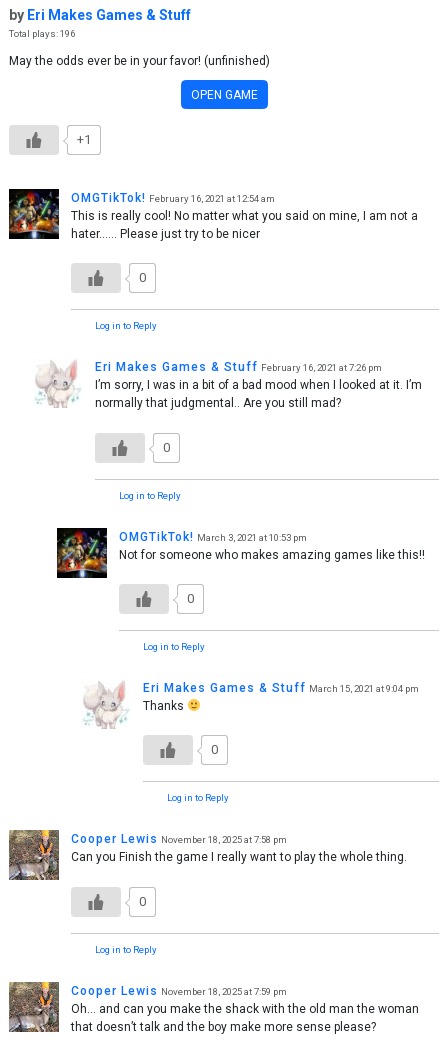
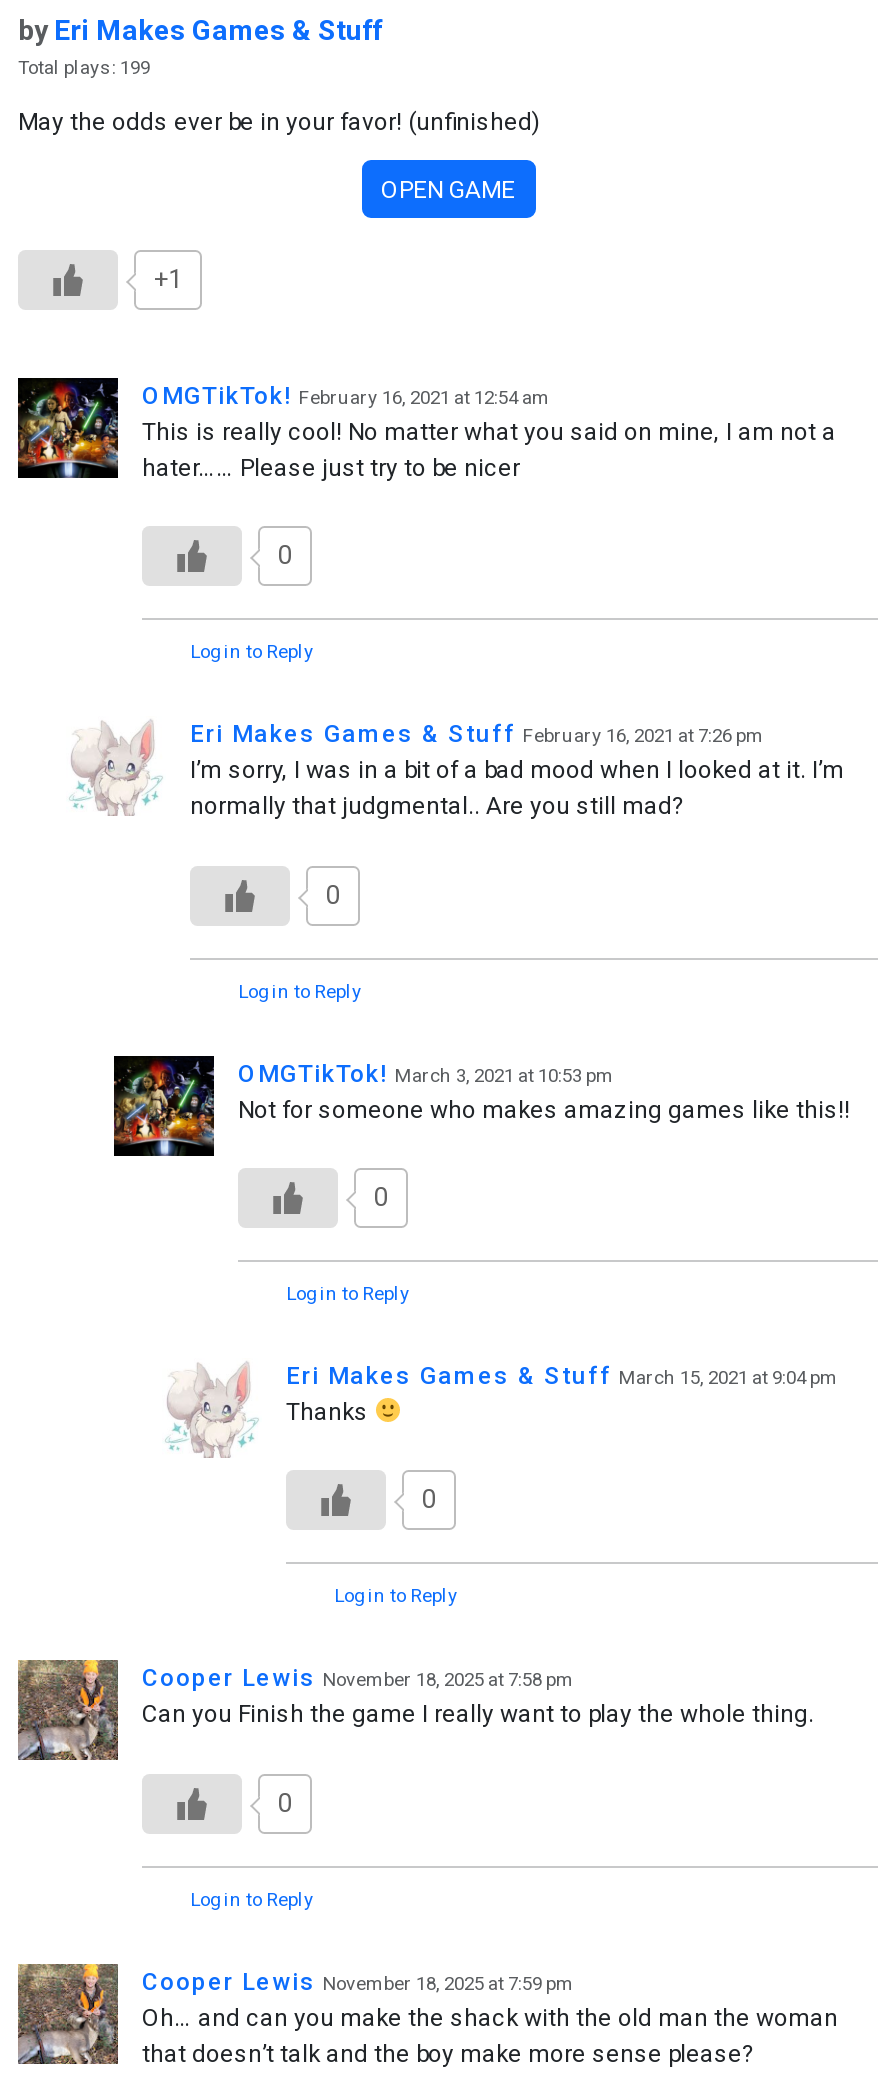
- Total plays: 196
+ Total plays: 199
